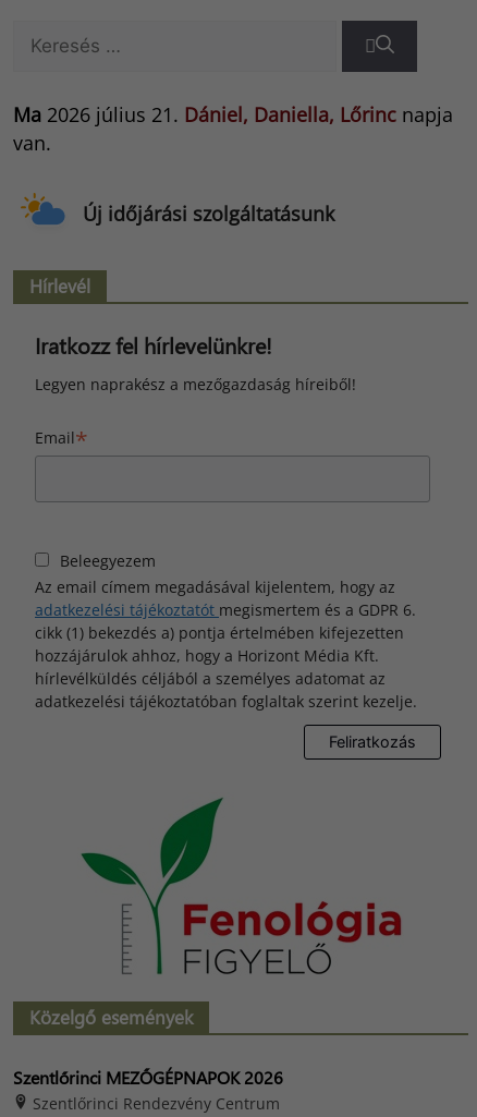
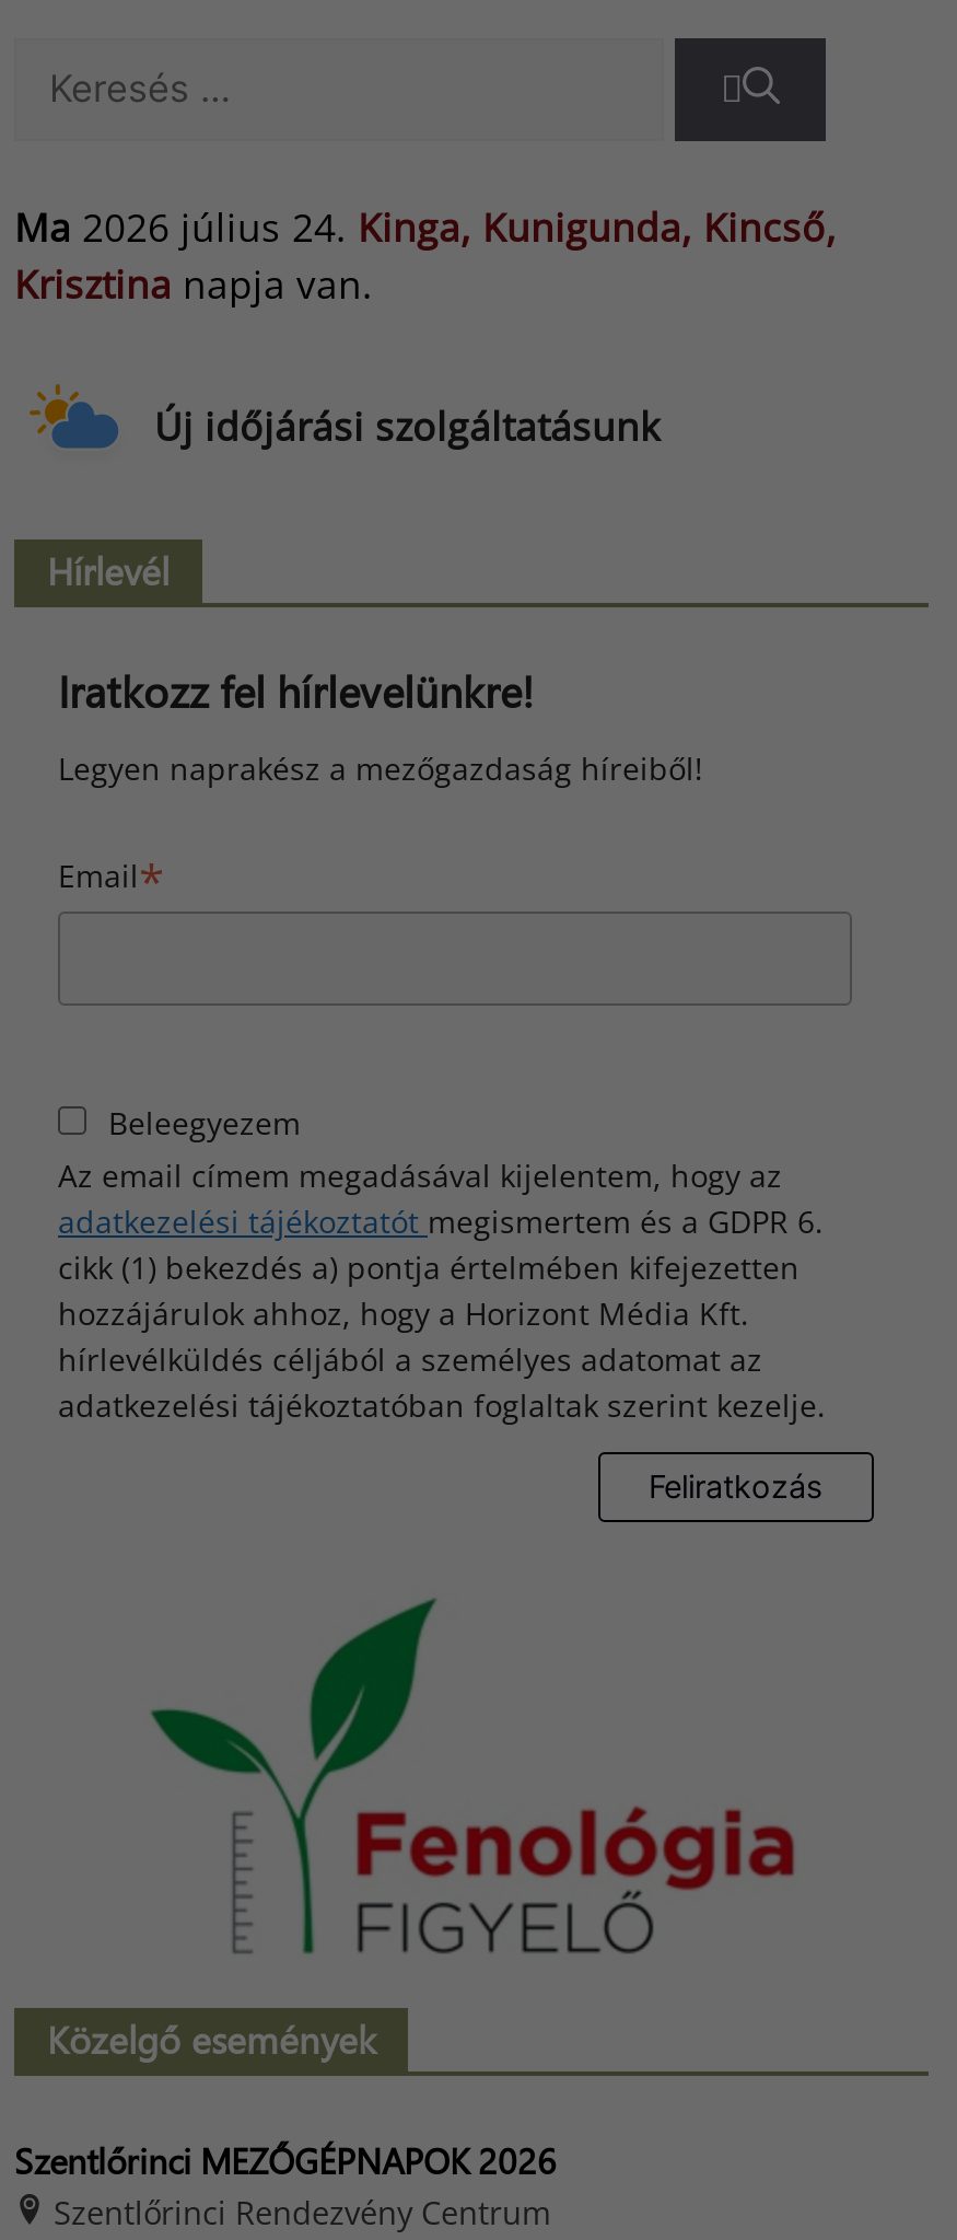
- Ma 2026 július 21. Dániel, Daniella, Lőrinc napja
- van.
+ Ma 2026 július 24. Kinga, Kunigunda, Kincső,
+ Krisztina napja van.
